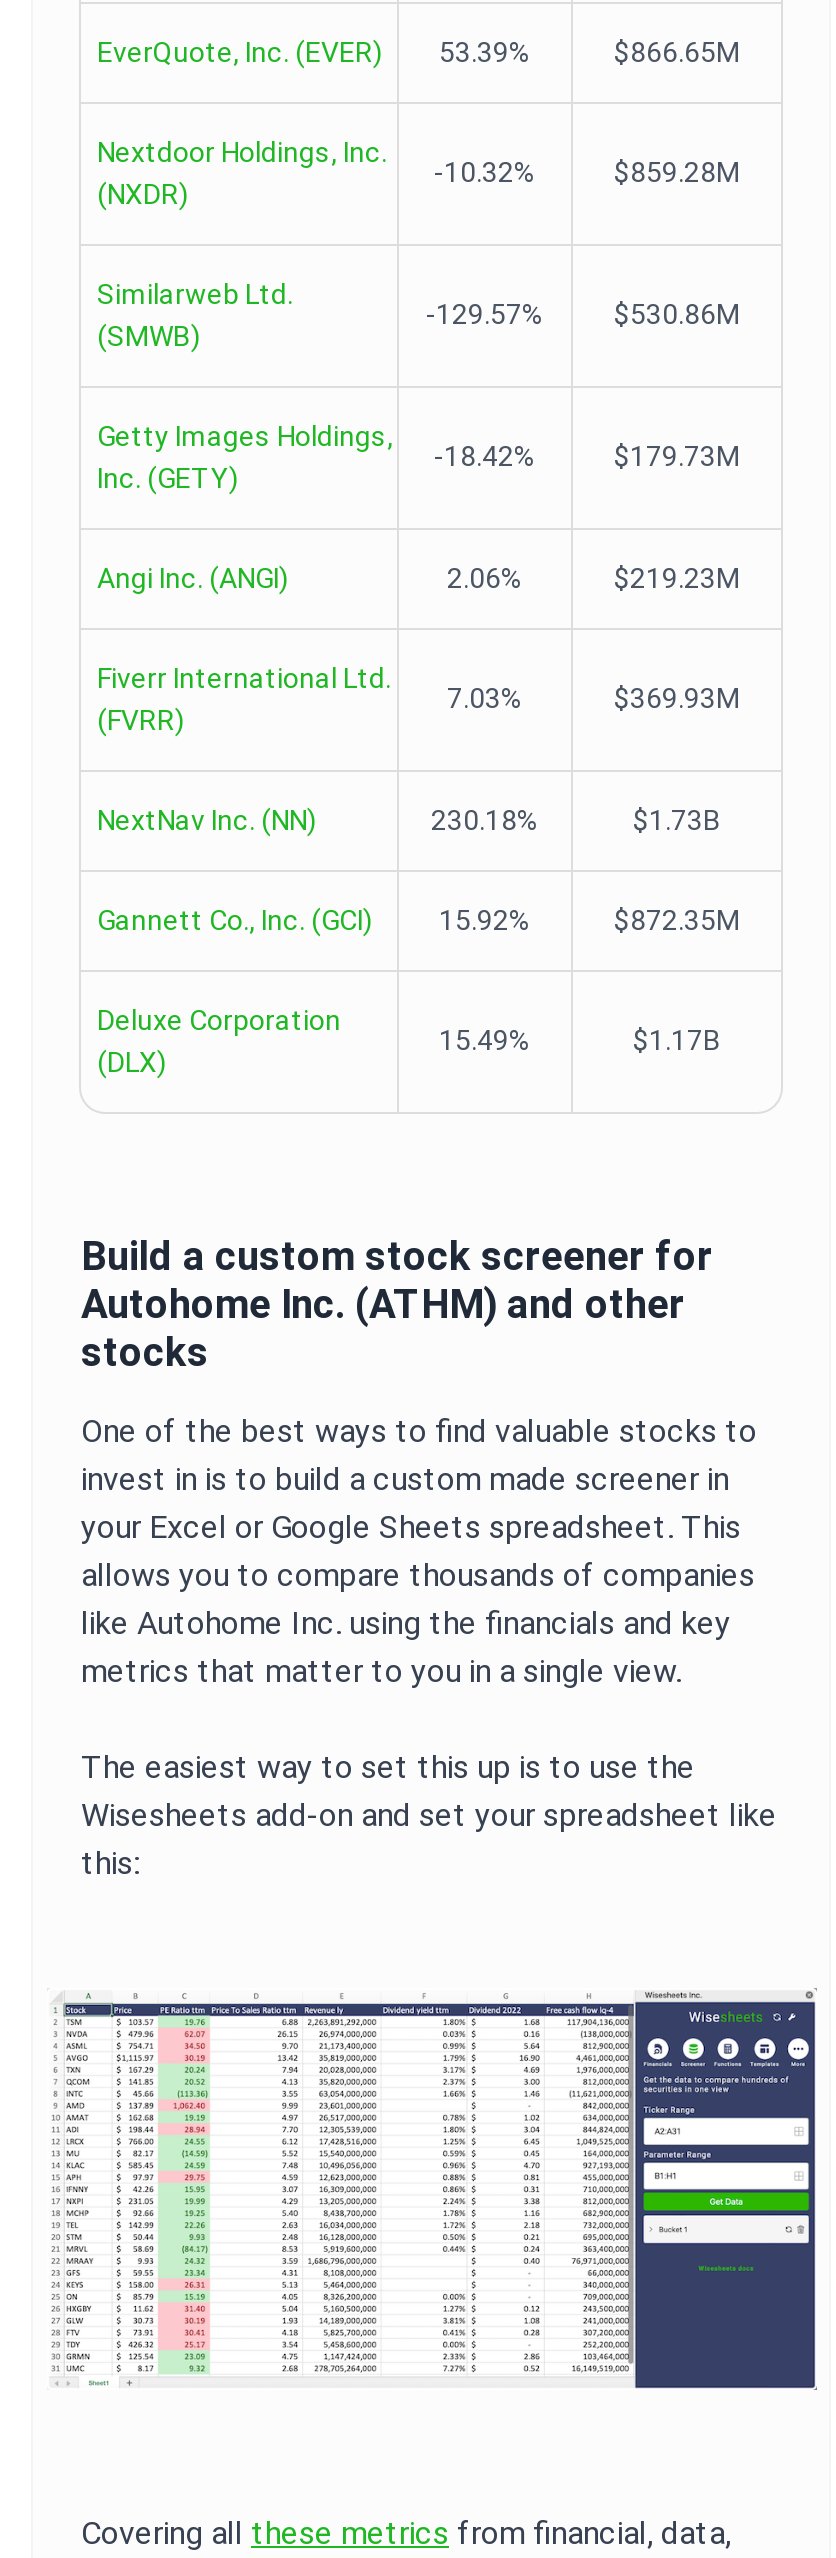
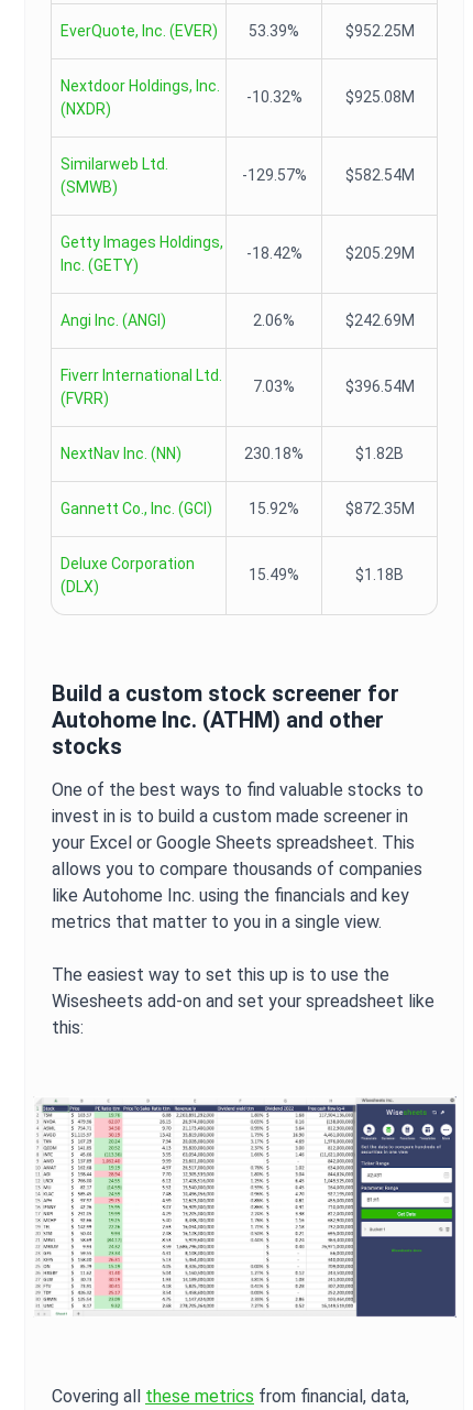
- $866.65M
+ $952.25M

- $859.28M
+ $925.08M

- $530.86M
+ $582.54M

- $179.73M
+ $205.29M

- $219.23M
+ $242.69M

- $369.93M
+ $396.54M

- $1.73B
+ $1.82B

- $1.17B
+ $1.18B
